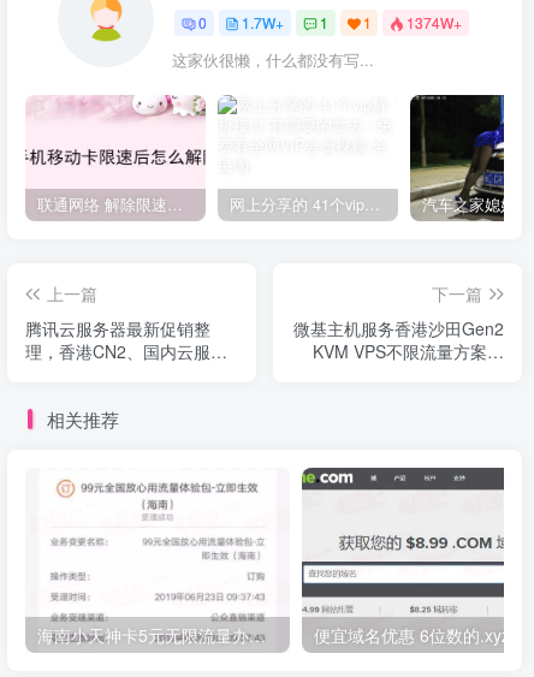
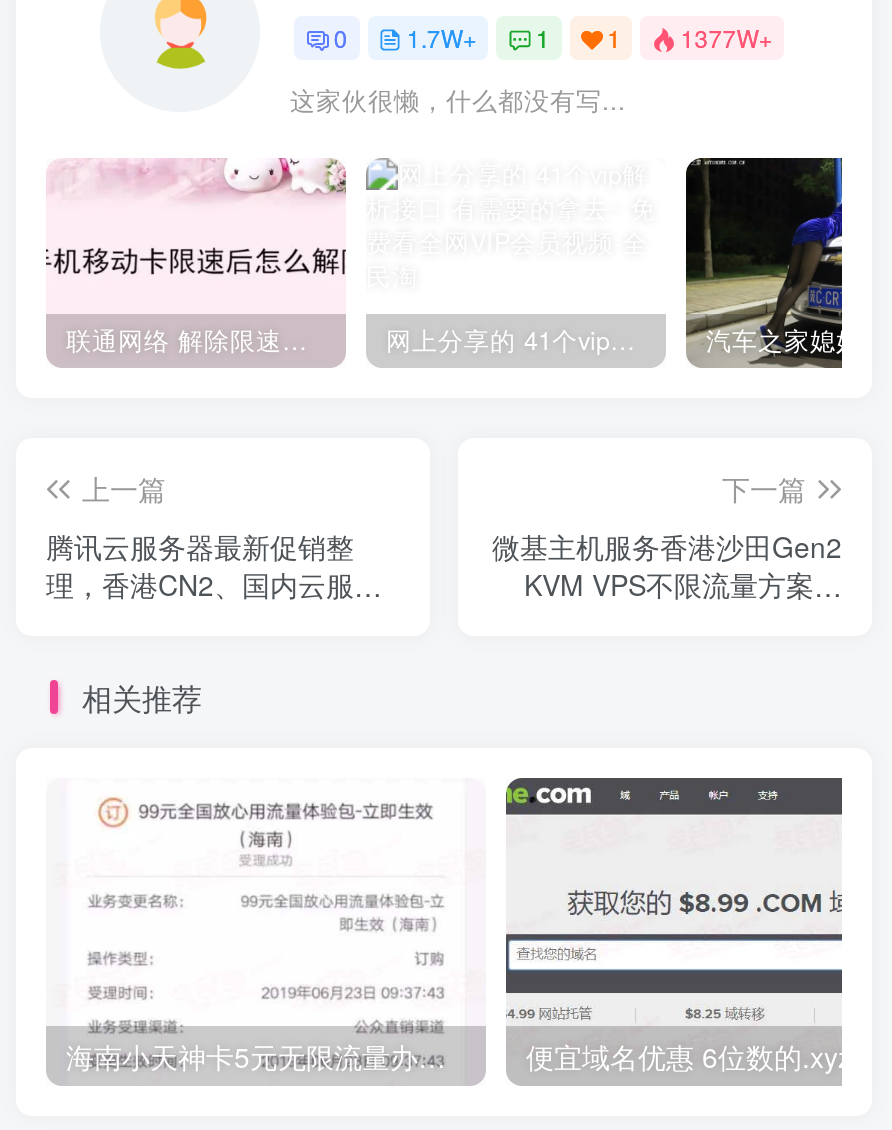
- 0 1.7W+ 1 1 1374W+
+ 0 1.7W+ 1 1 1377W+
